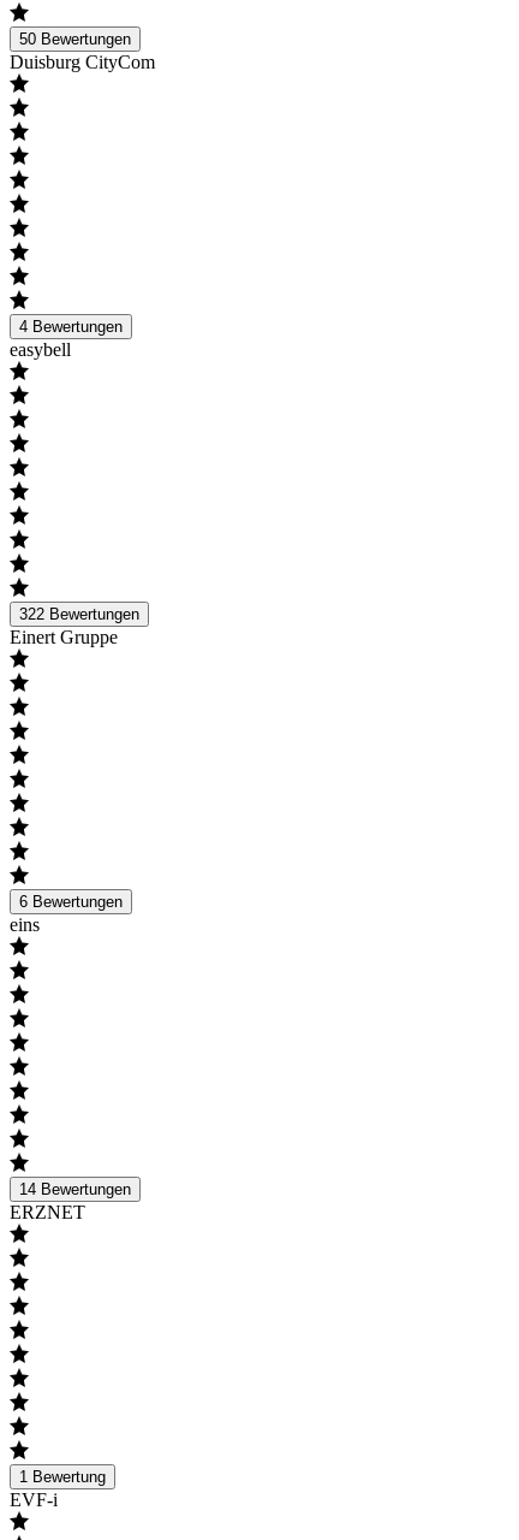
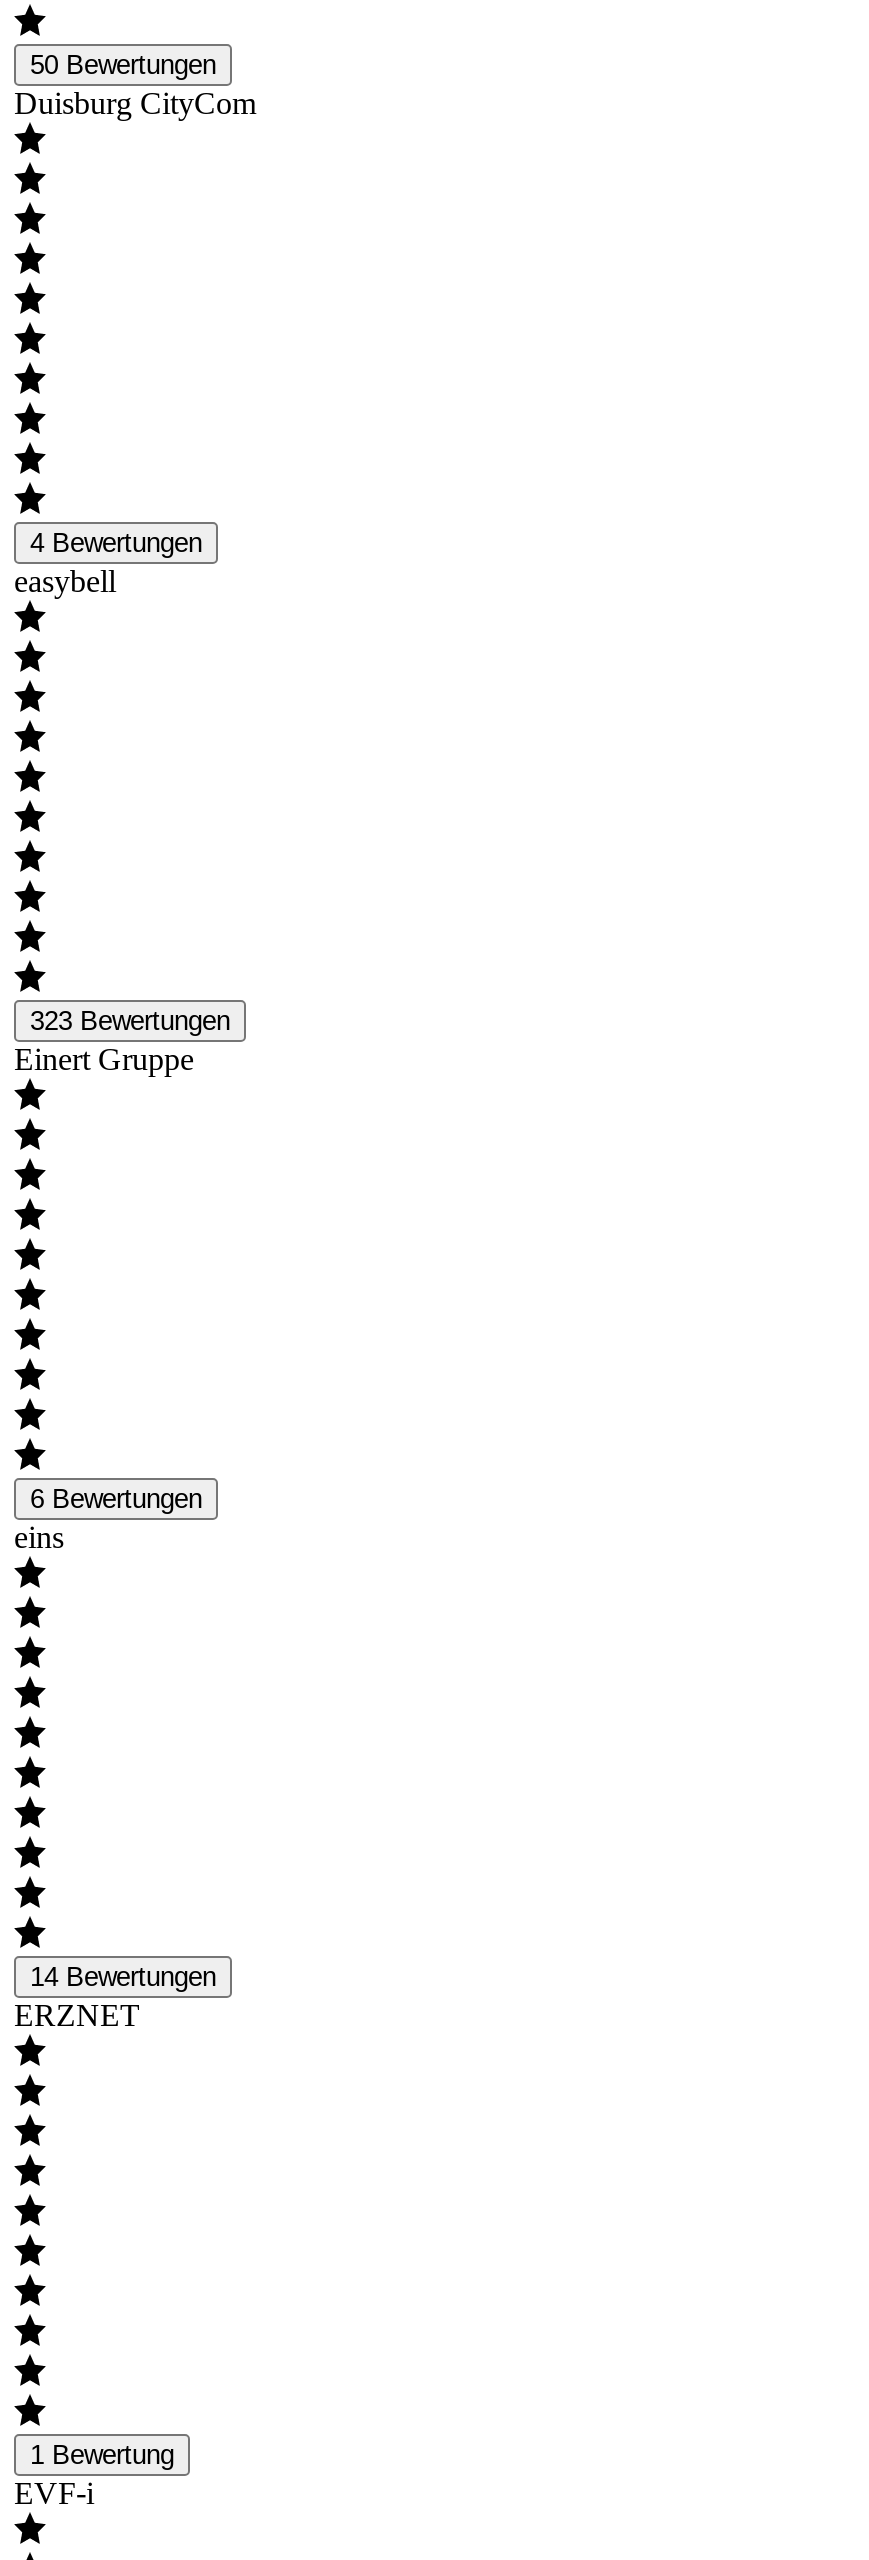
- 322 Bewertungen
+ 323 Bewertungen
